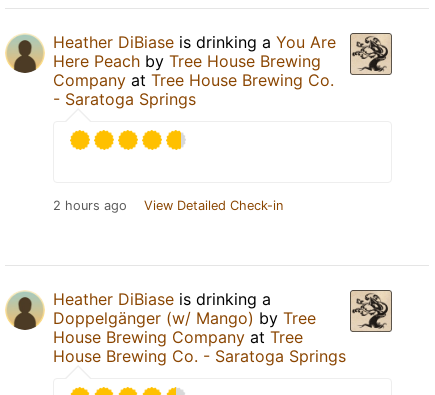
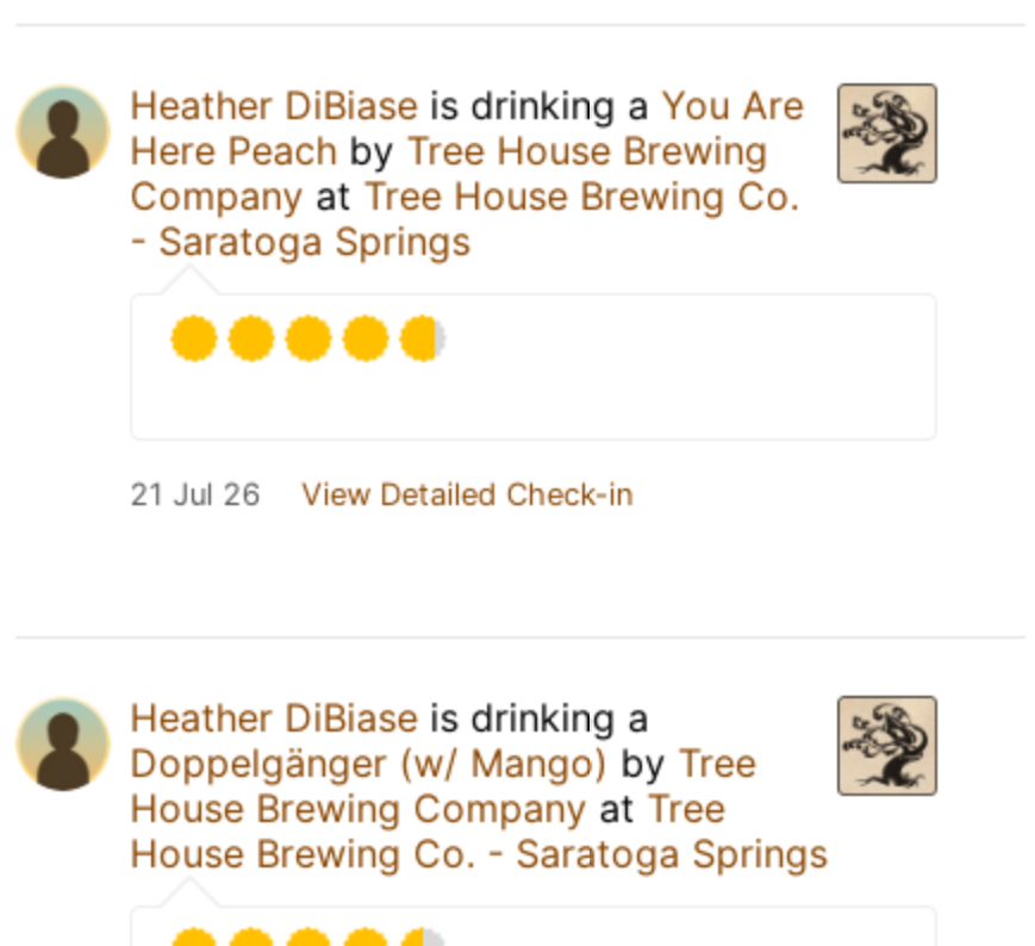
- 2 hours ago View Detailed Check-in
+ 21 Jul 26 View Detailed Check-in
